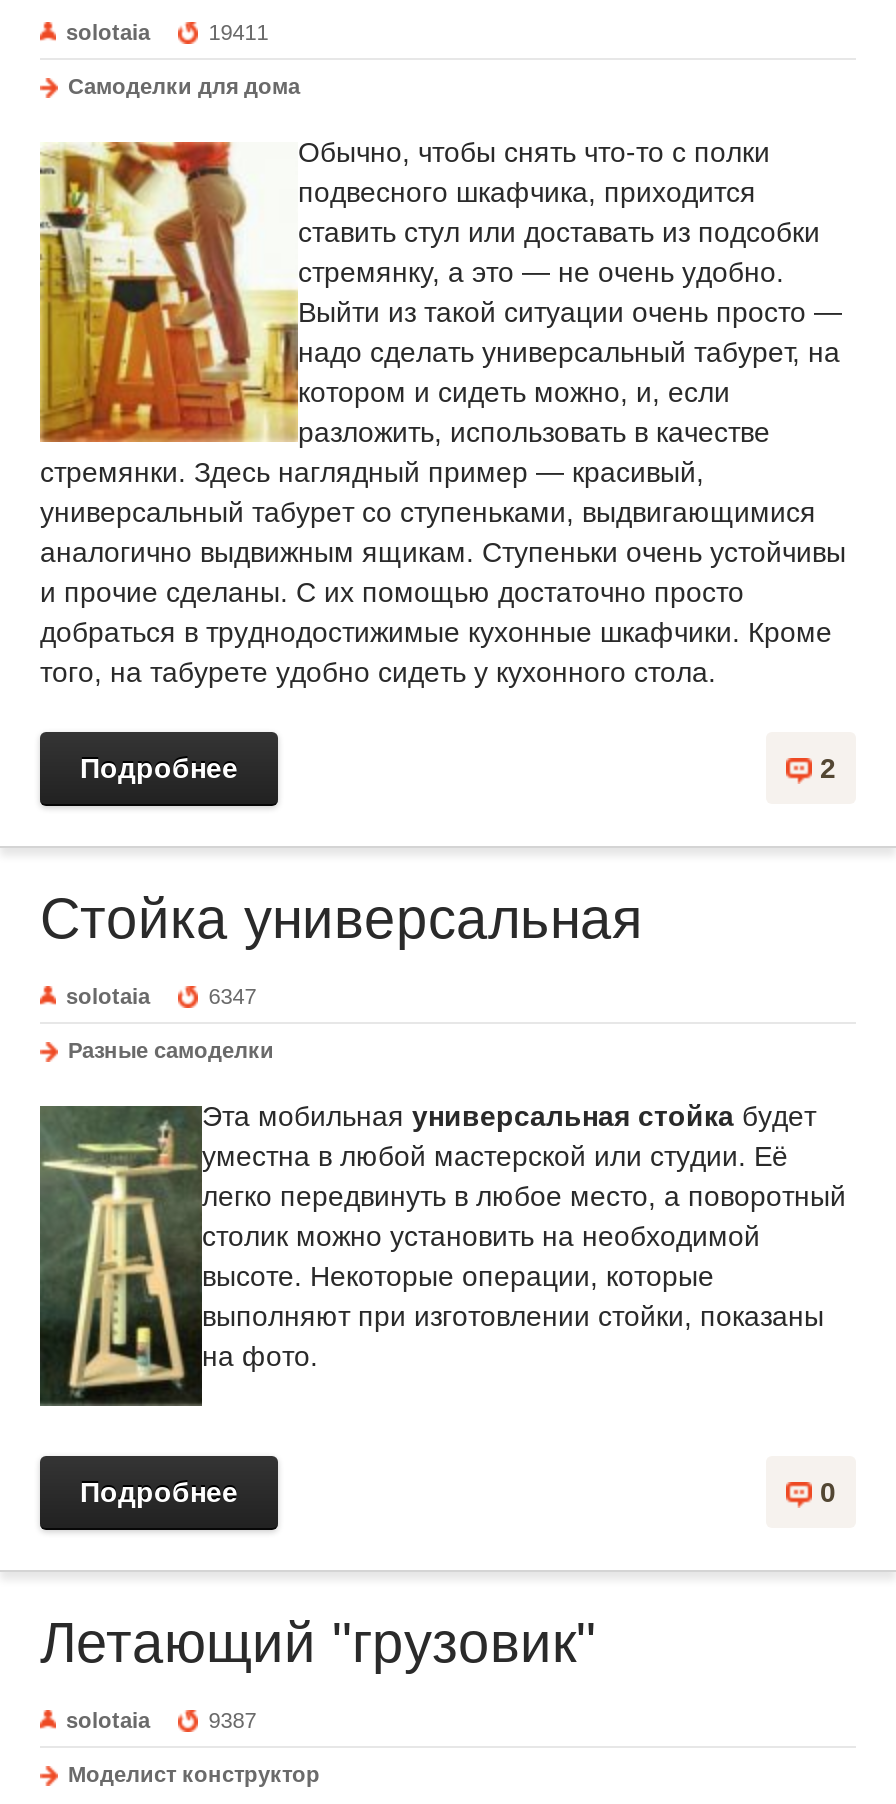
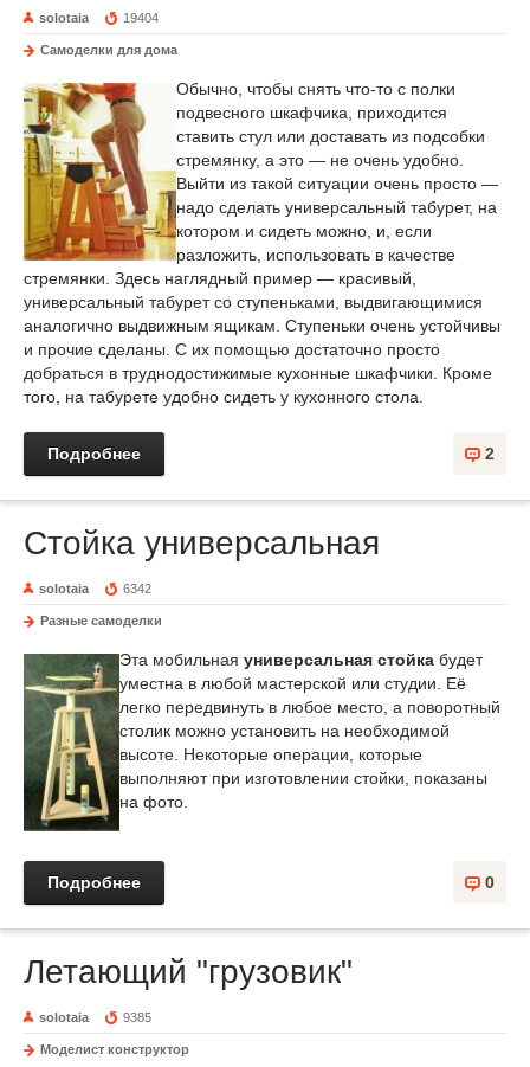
- 19411
+ 19404

- 6347
+ 6342

- 9387
+ 9385
